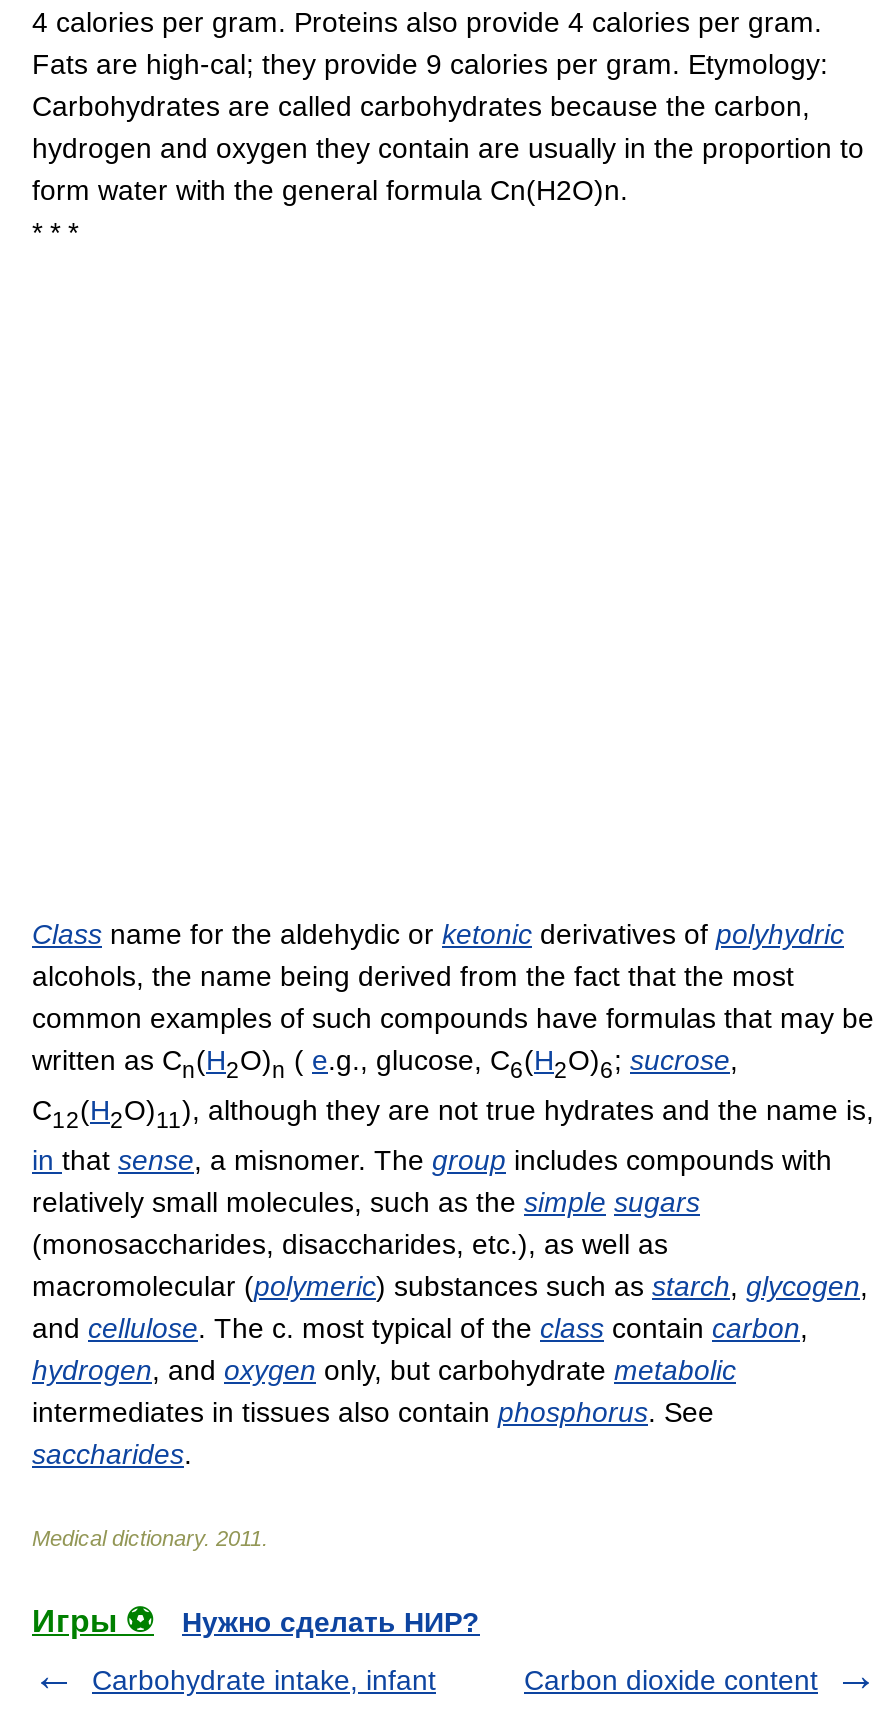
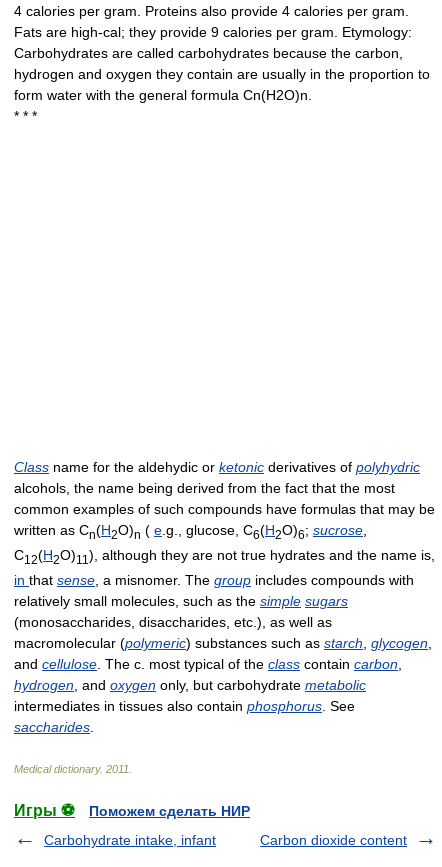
- Нужно сделать НИР?
+ Поможем сделать НИР
